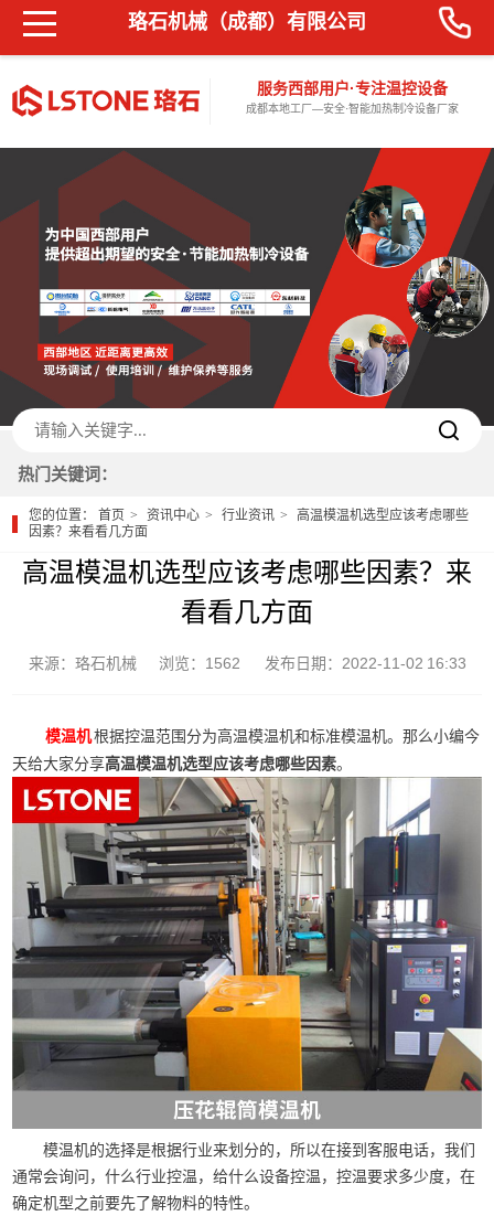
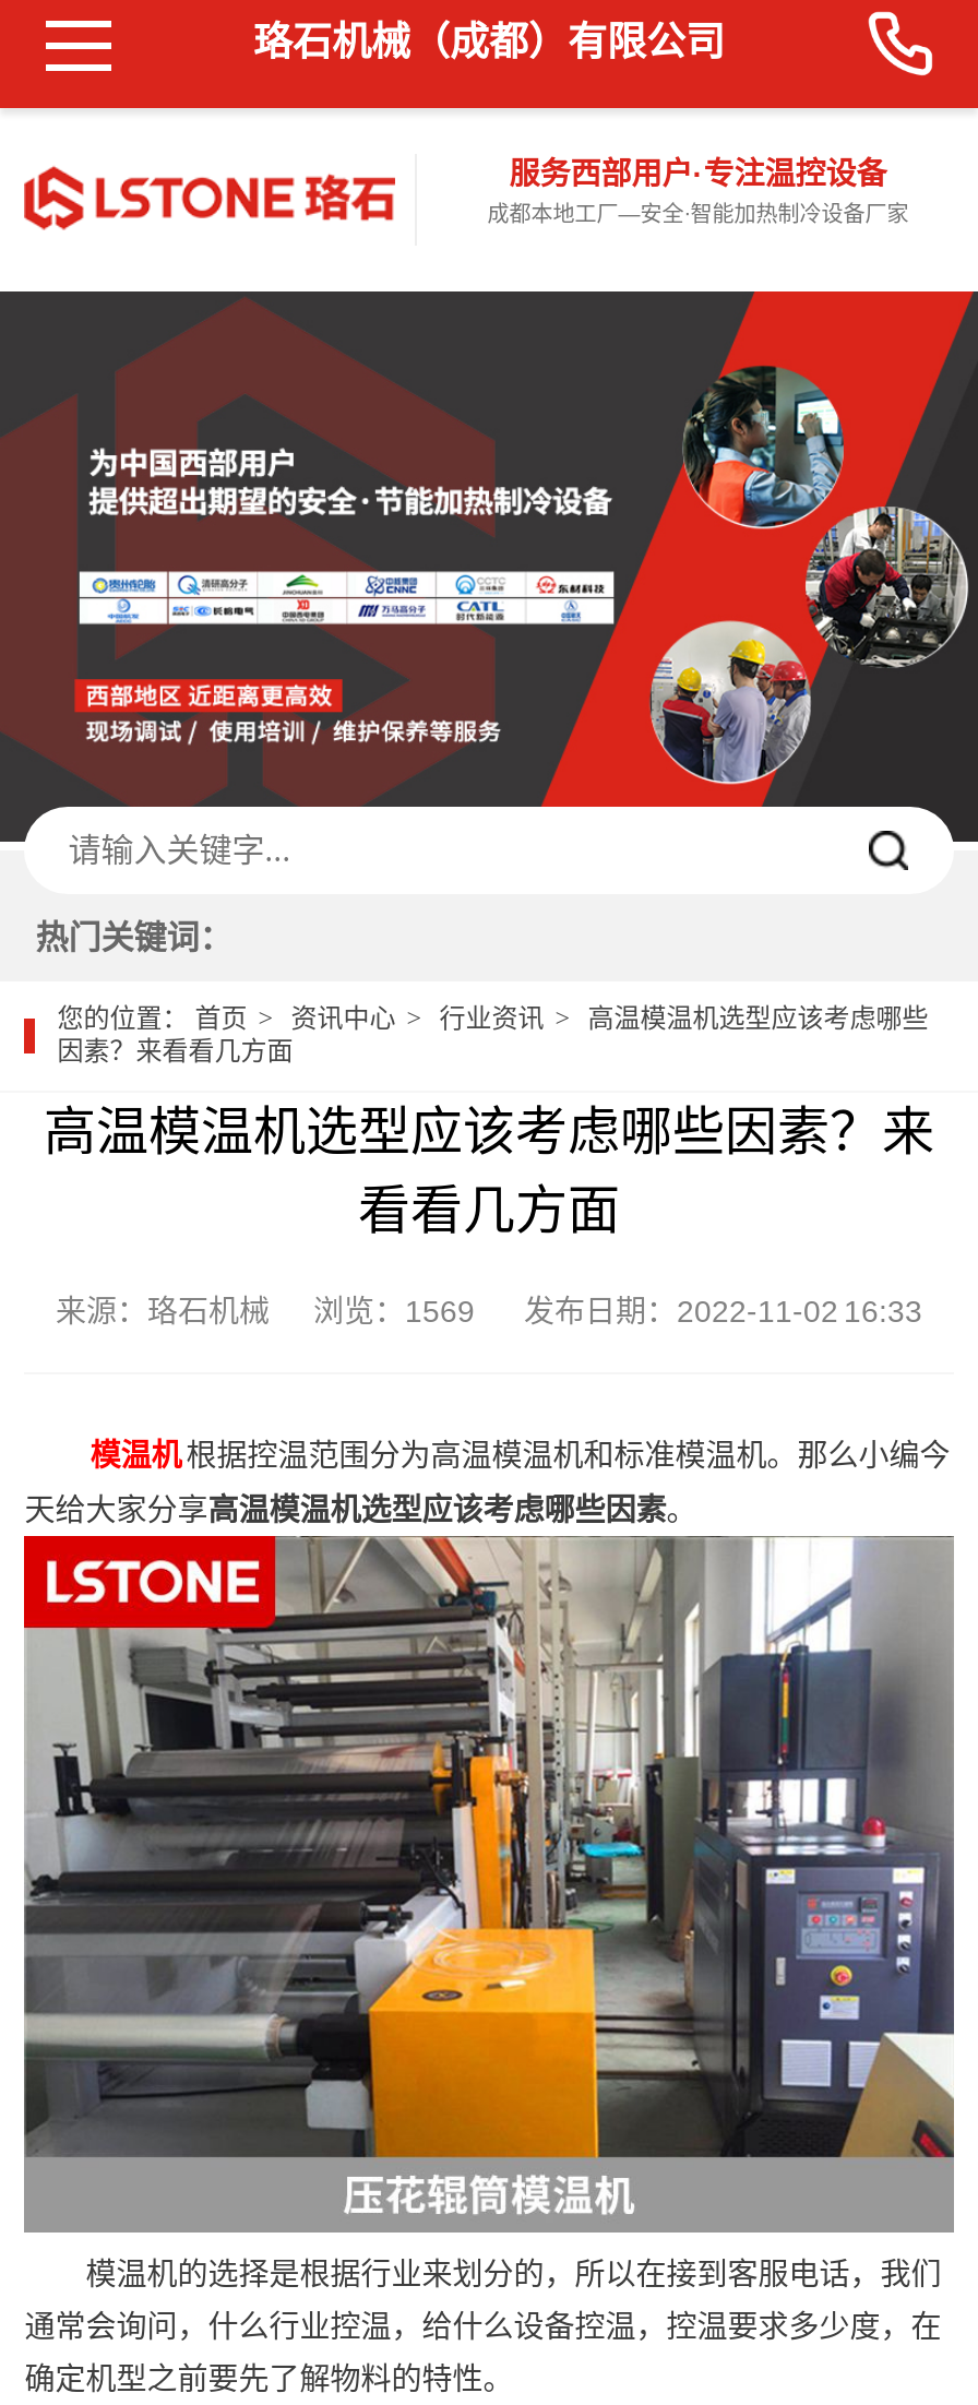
- 来源：珞石机械 浏览：1562 发布日期：2022-11-02 16:33
+ 来源：珞石机械 浏览：1569 发布日期：2022-11-02 16:33
